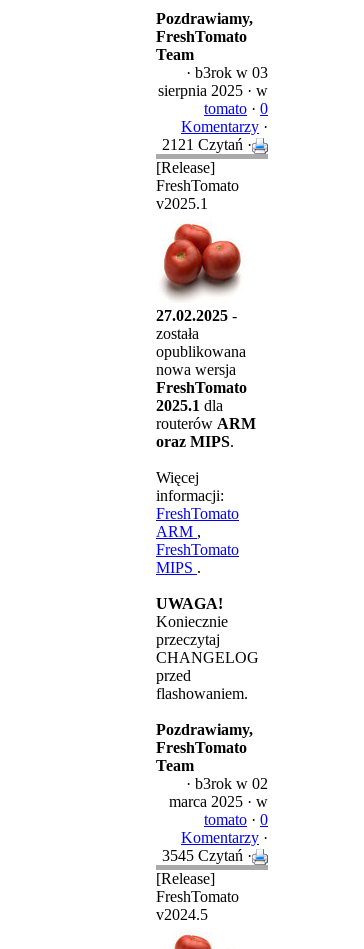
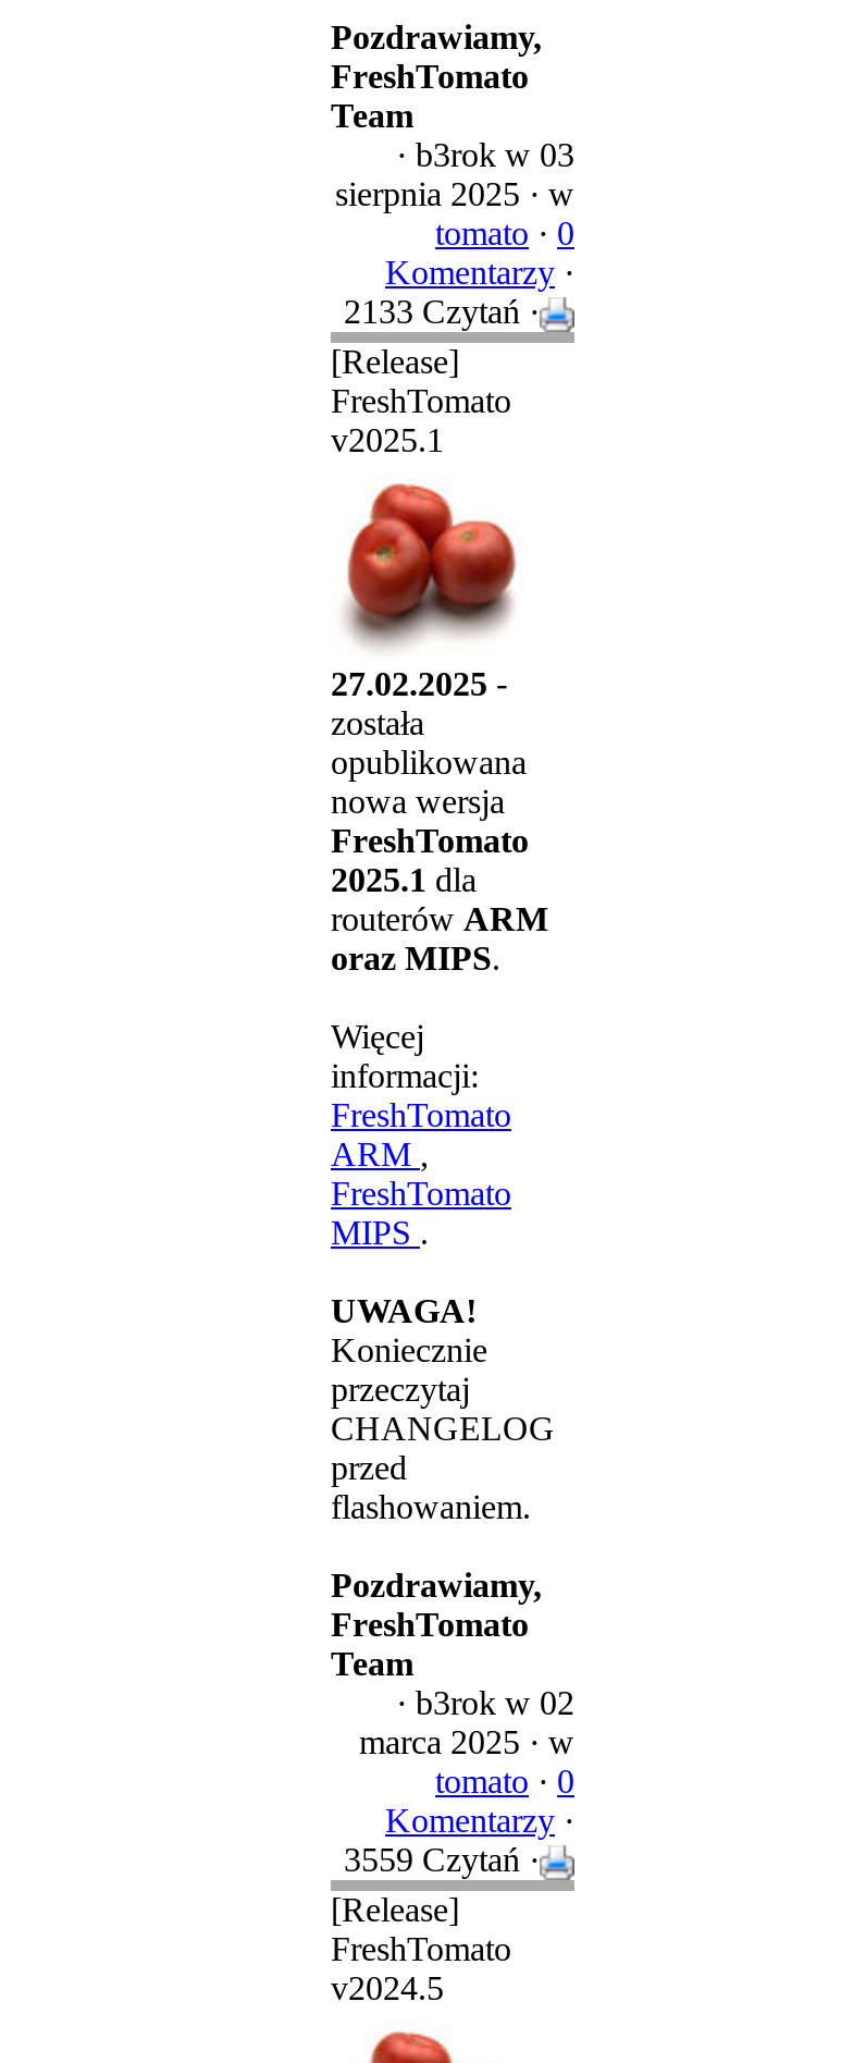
- 2121 Czytań ·
+ 2133 Czytań ·

- 3545 Czytań ·
+ 3559 Czytań ·
